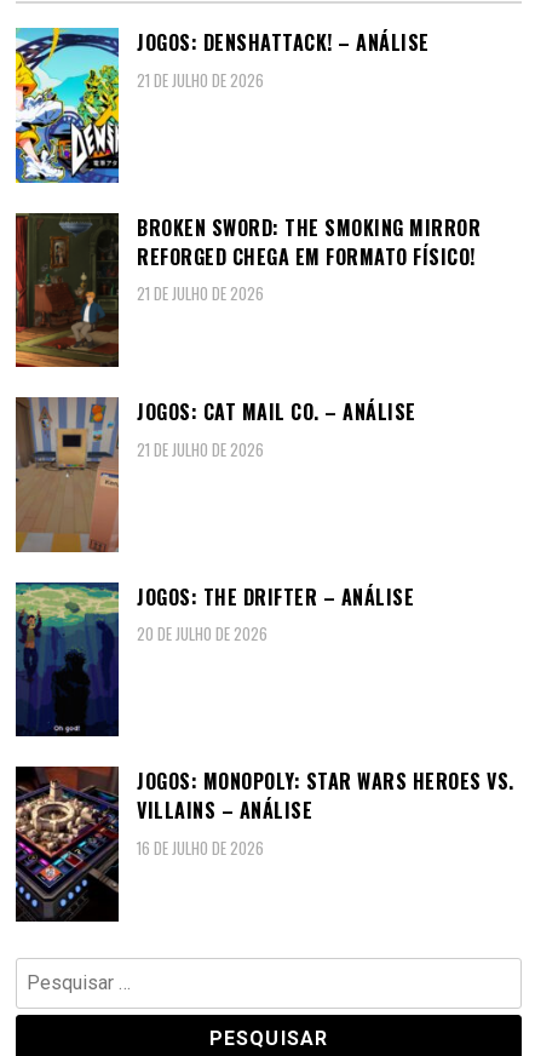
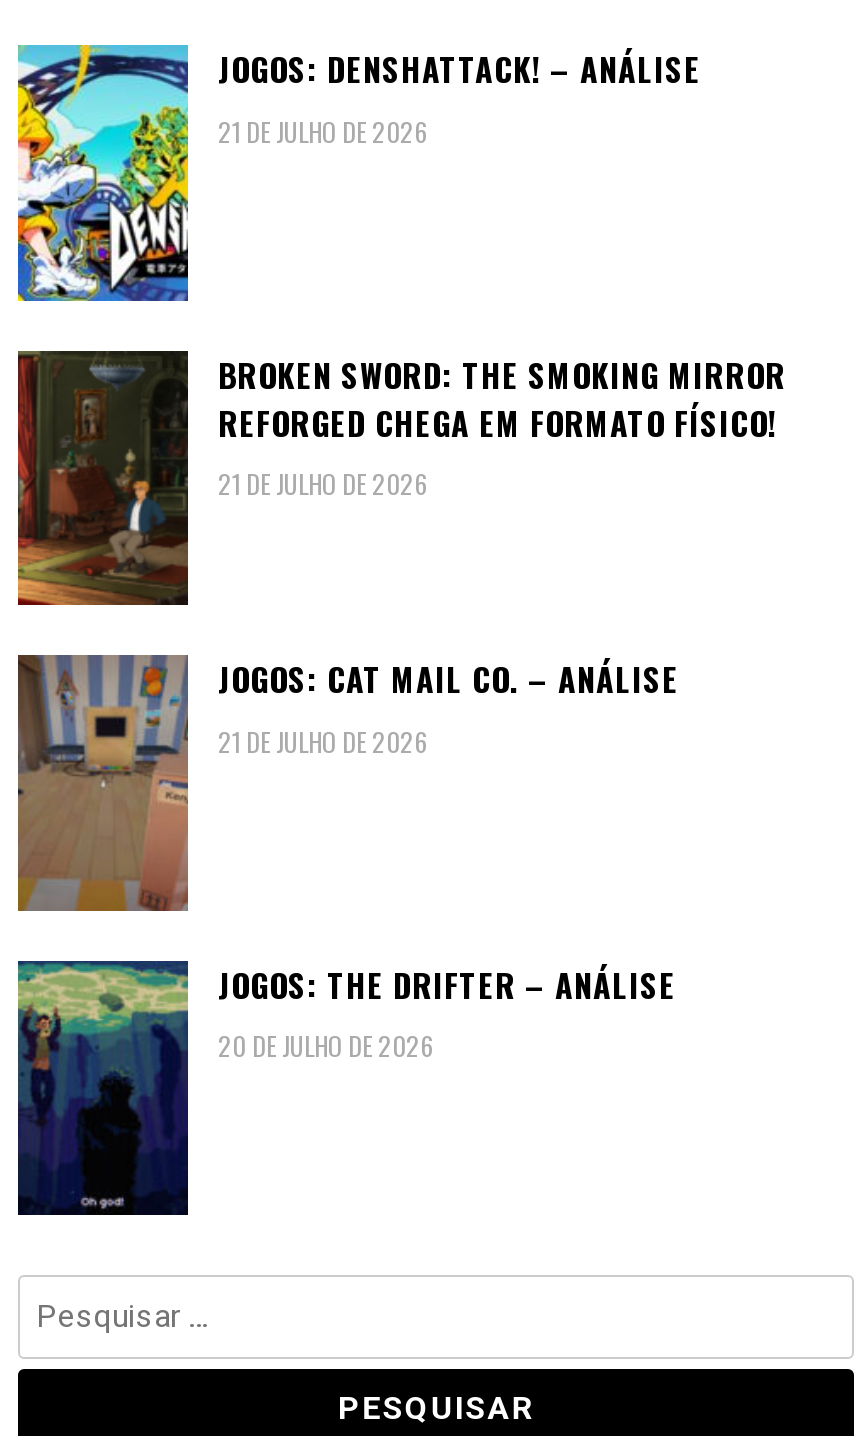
- [image]
- JOGOS: MONOPOLY: STAR WARS HEROES VS.
- VILLAINS – ANÁLISE
- 16 DE JULHO DE 2026
